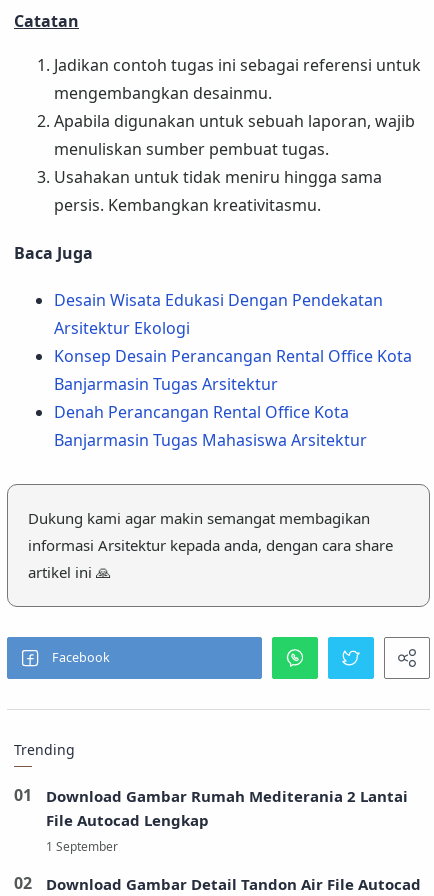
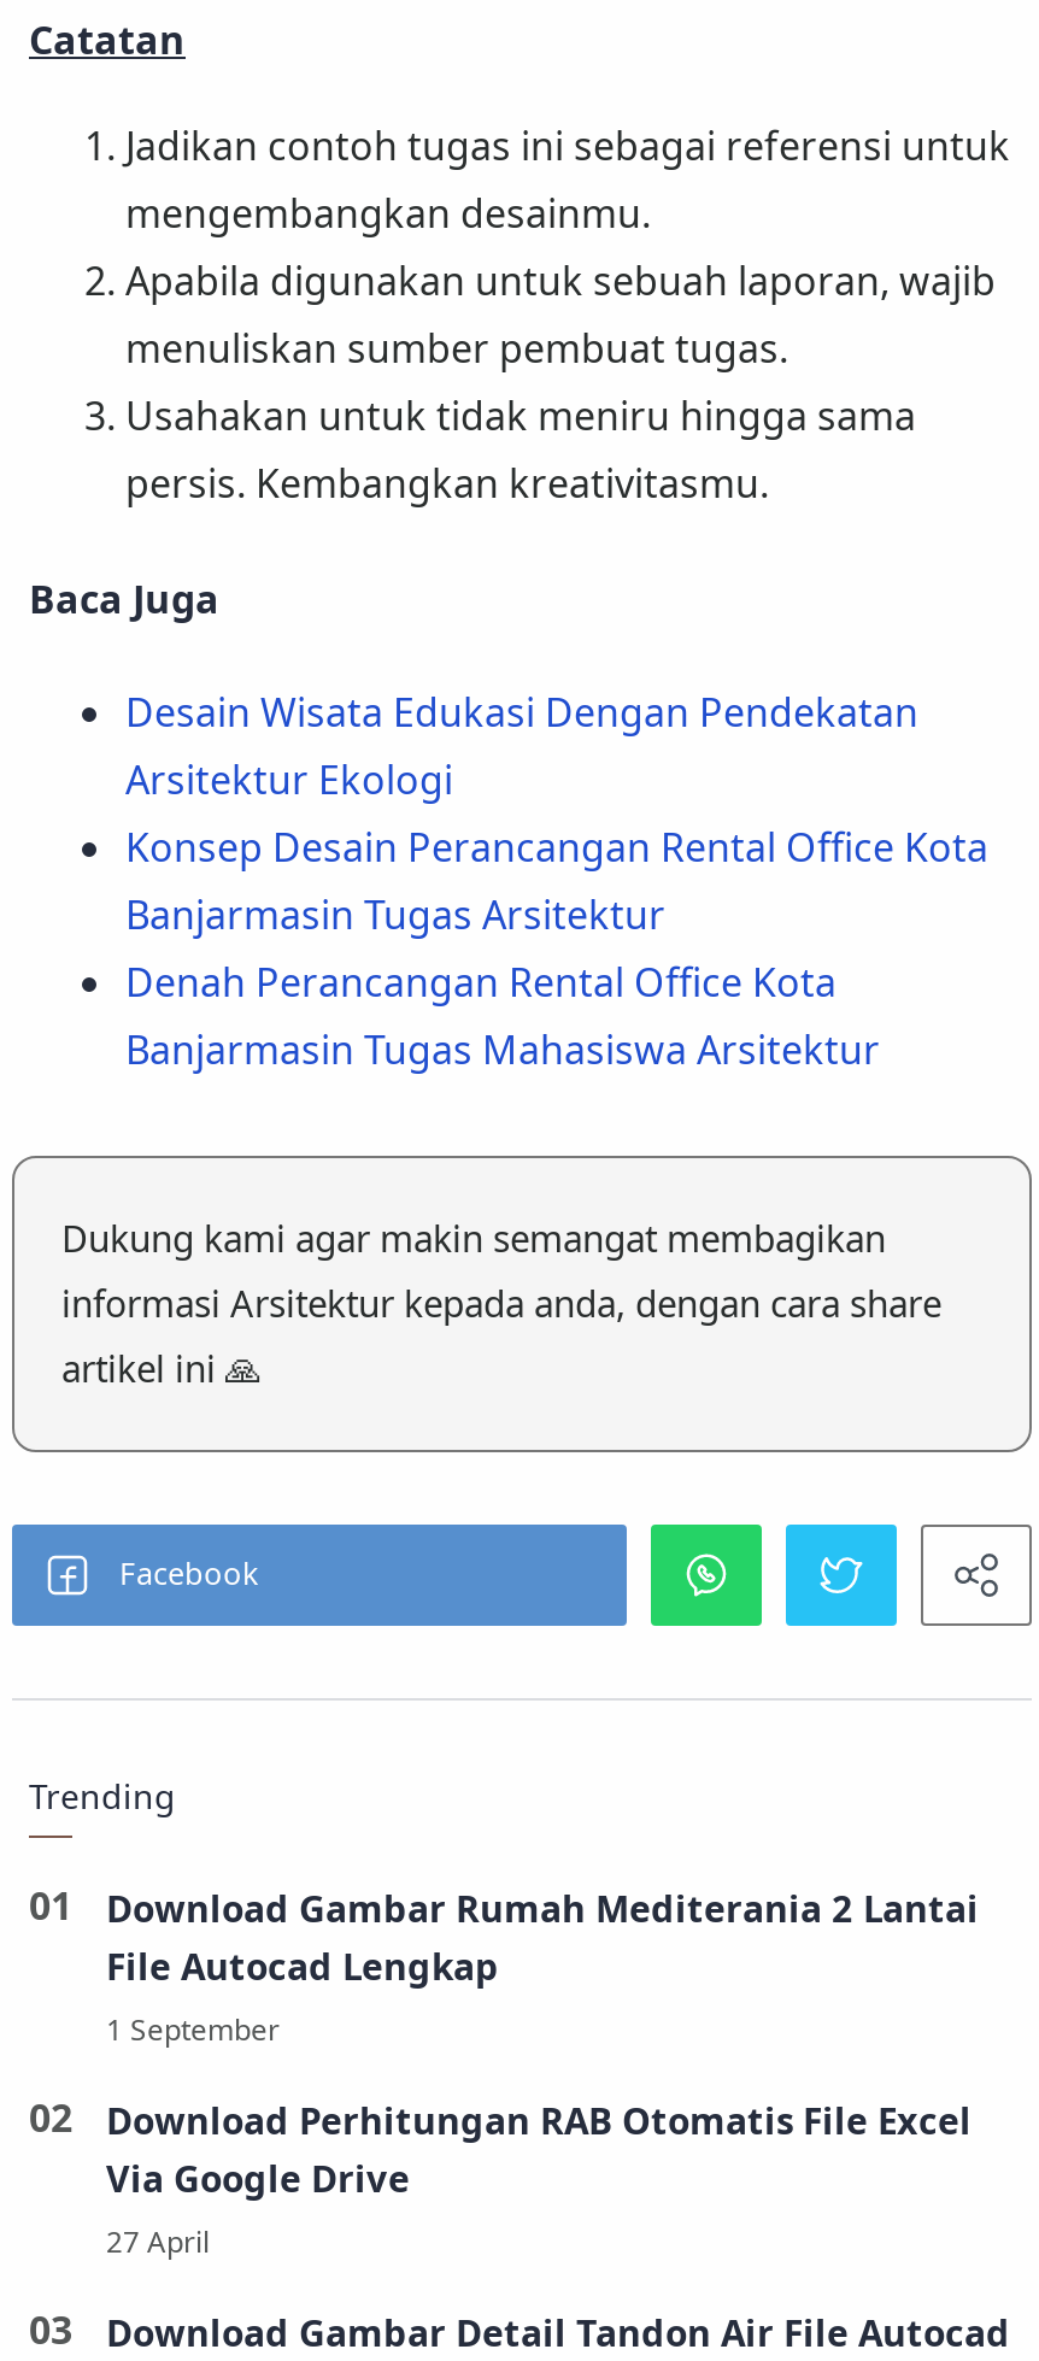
+ Download Perhitungan RAB Otomatis File Excel
+ Via Google Drive
